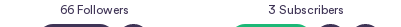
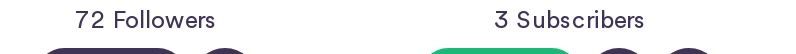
- 66 Followers
+ 72 Followers
